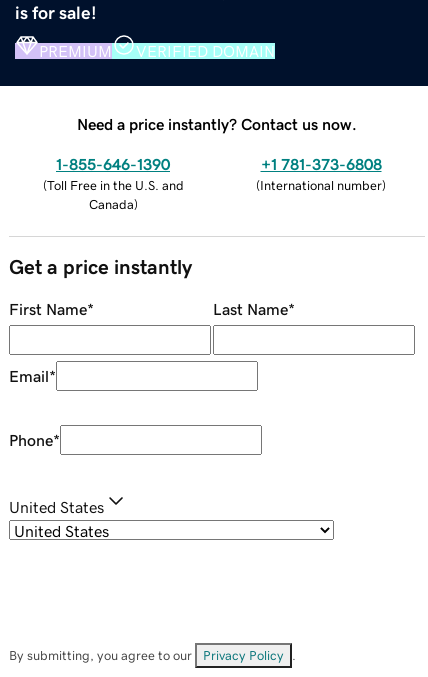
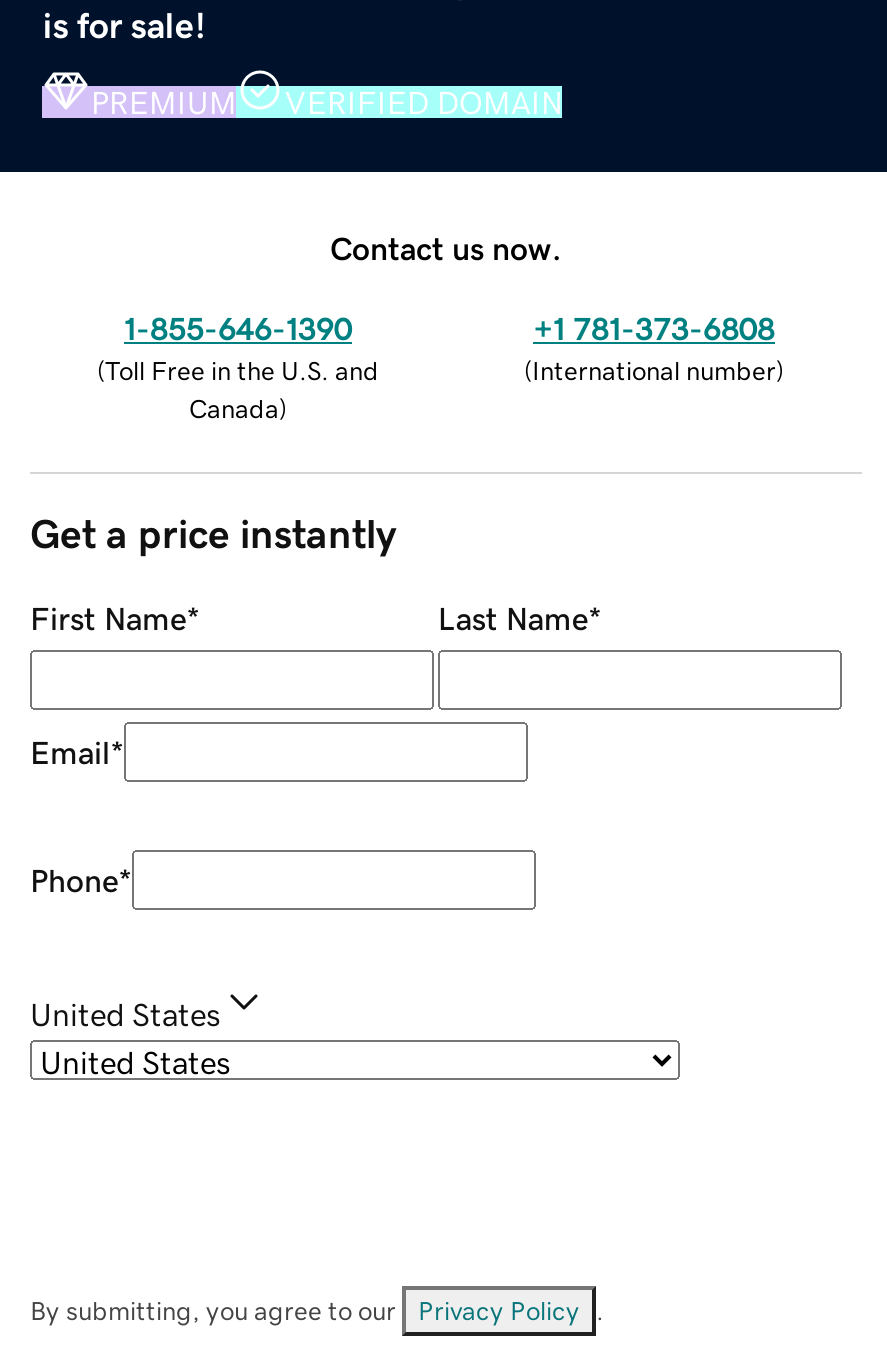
- Need a price instantly? Contact us now.
+ Contact us now.
